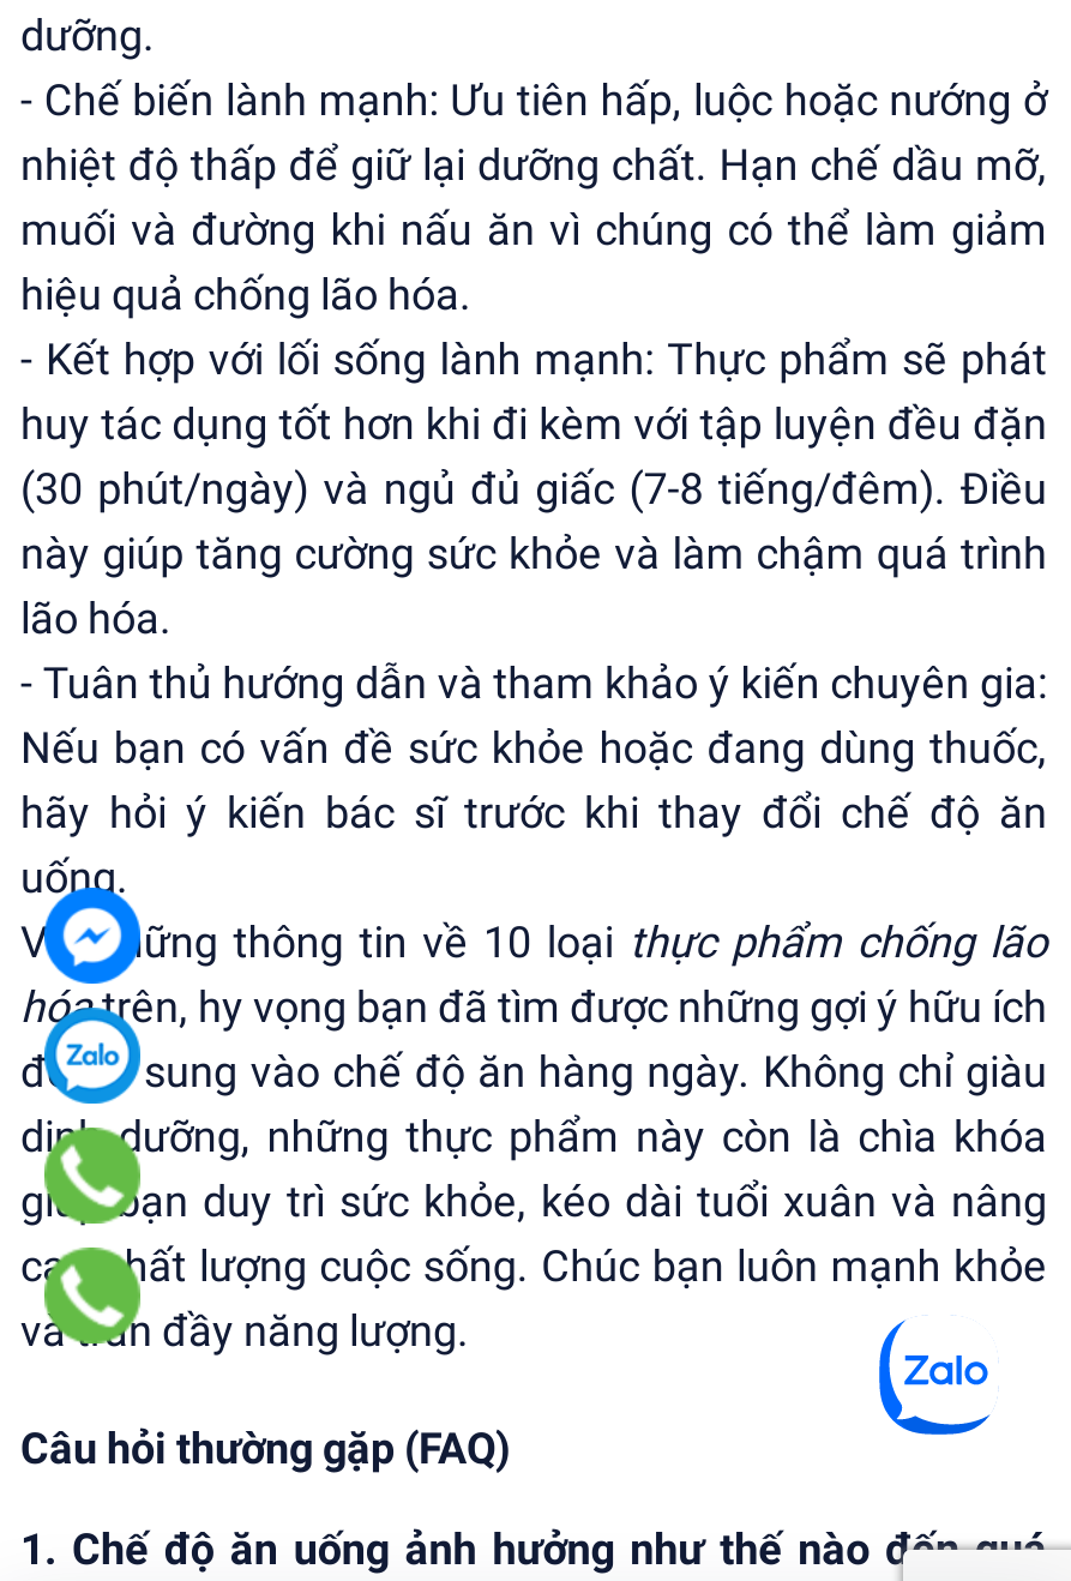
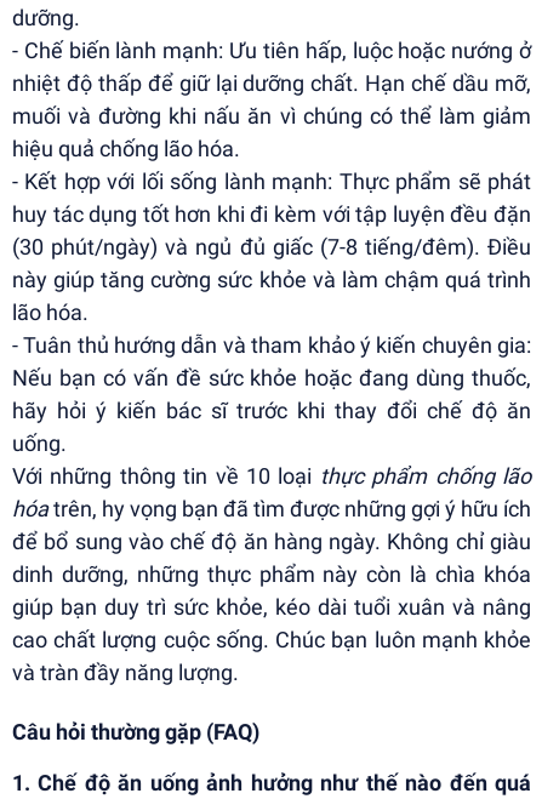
- [image]
